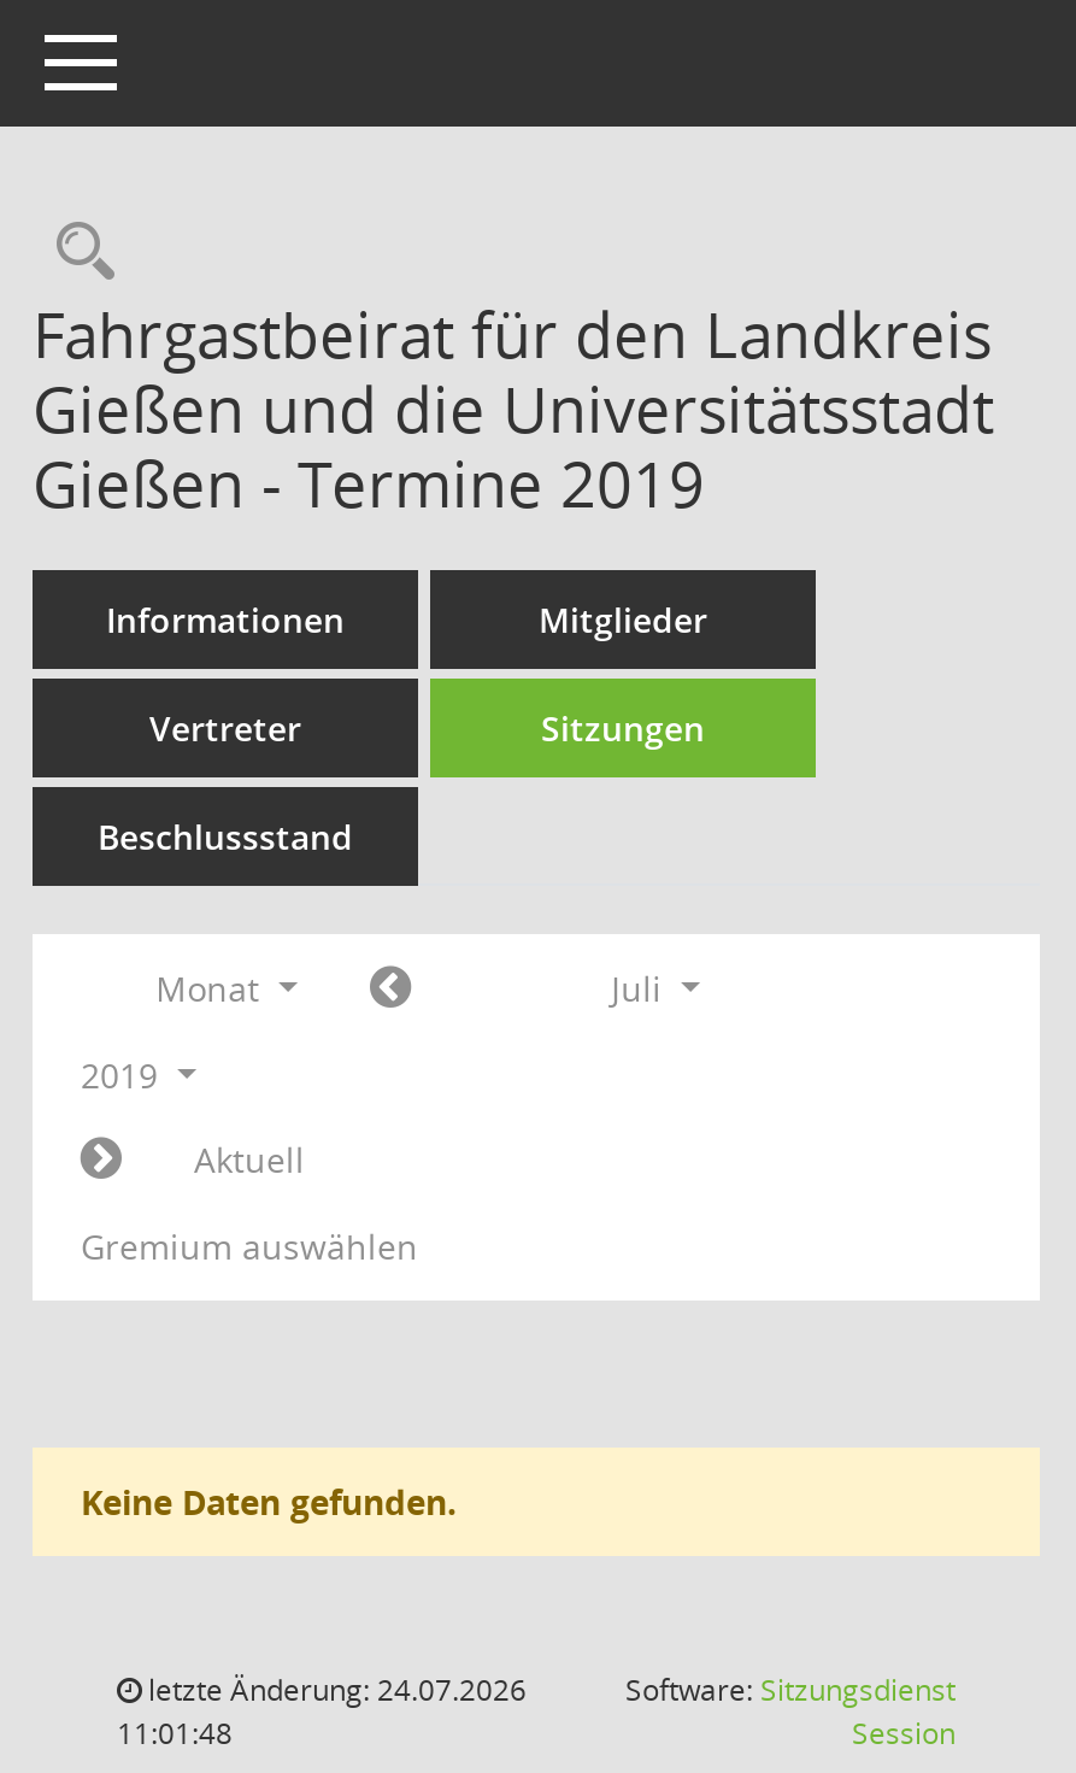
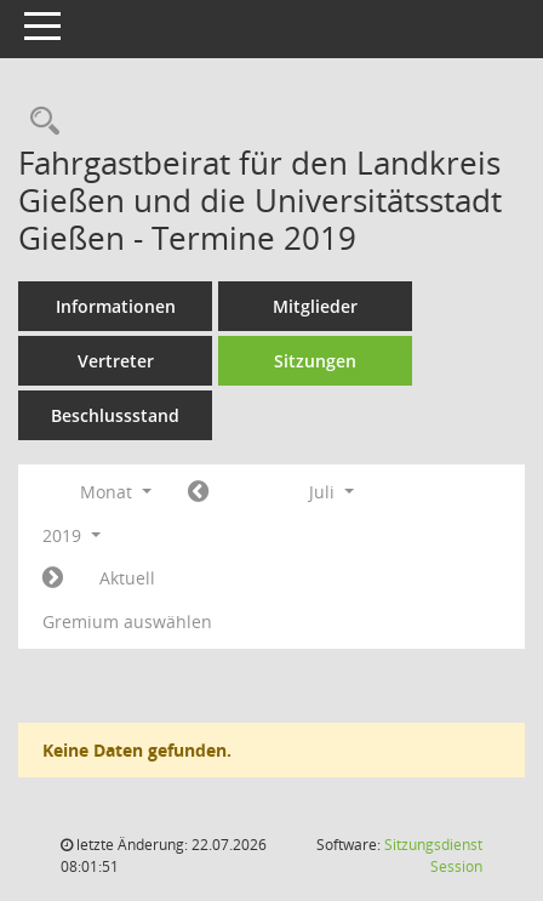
- letzte Änderung: 24.07.2026
+ letzte Änderung: 22.07.2026

- 11:01:48
+ 08:01:51
